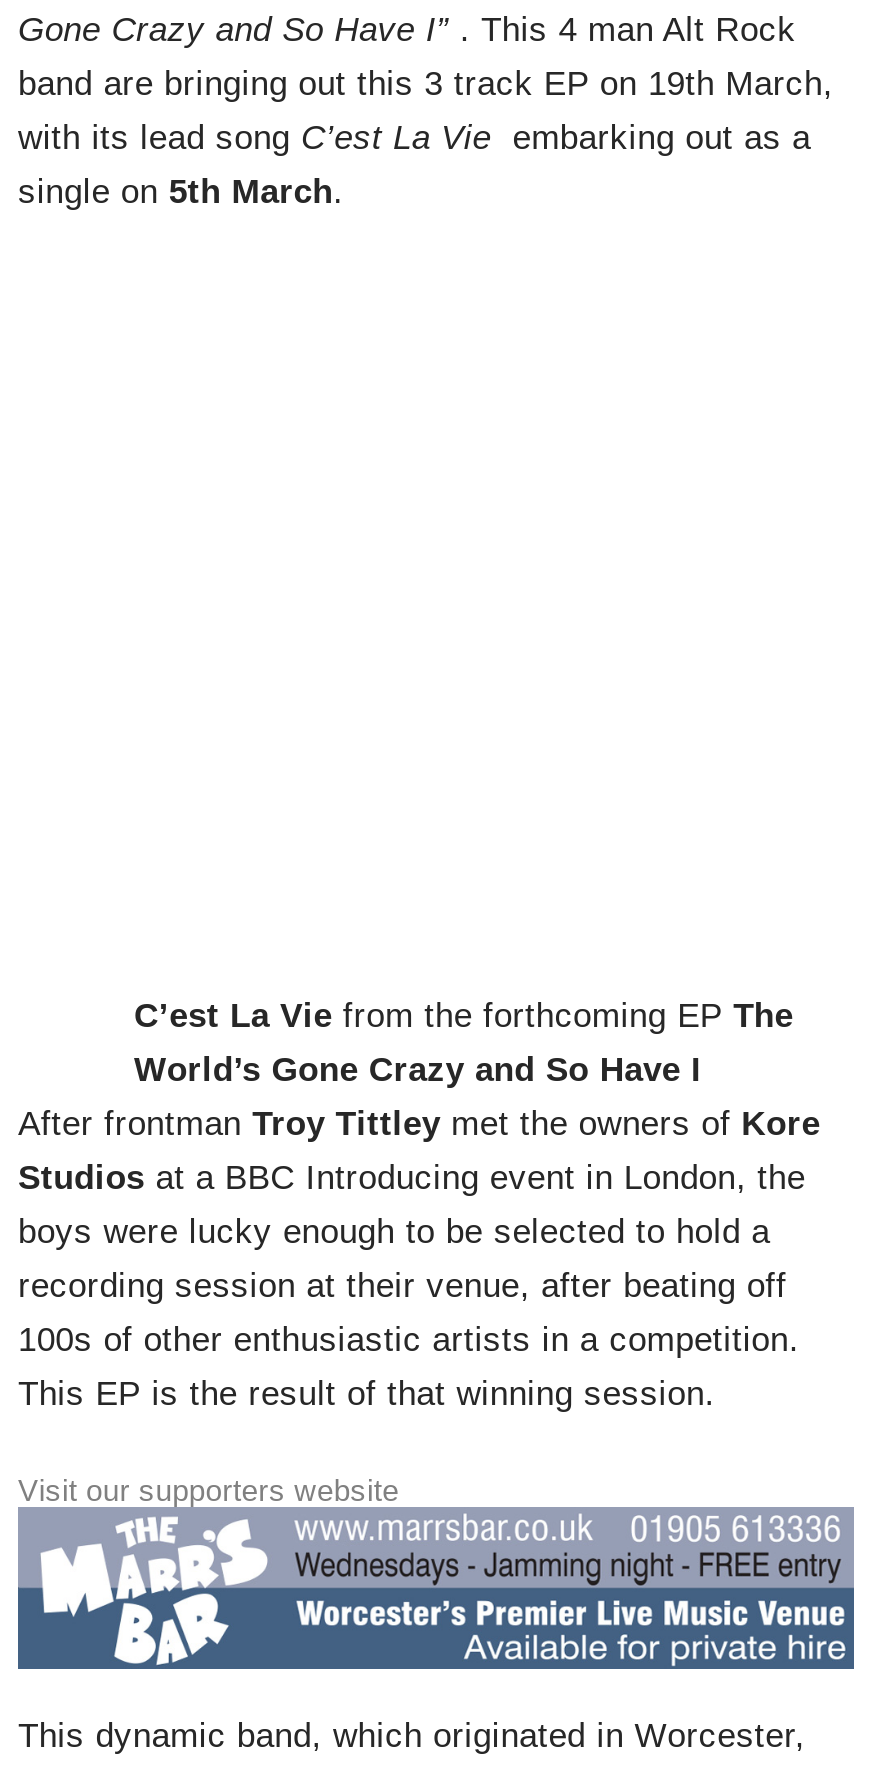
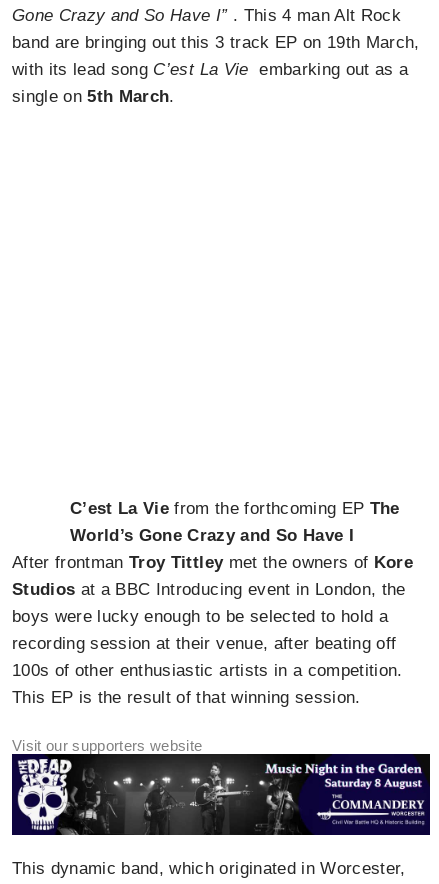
- [image]
+ [image]
